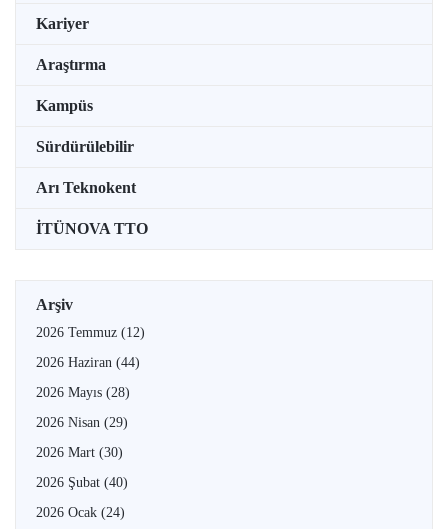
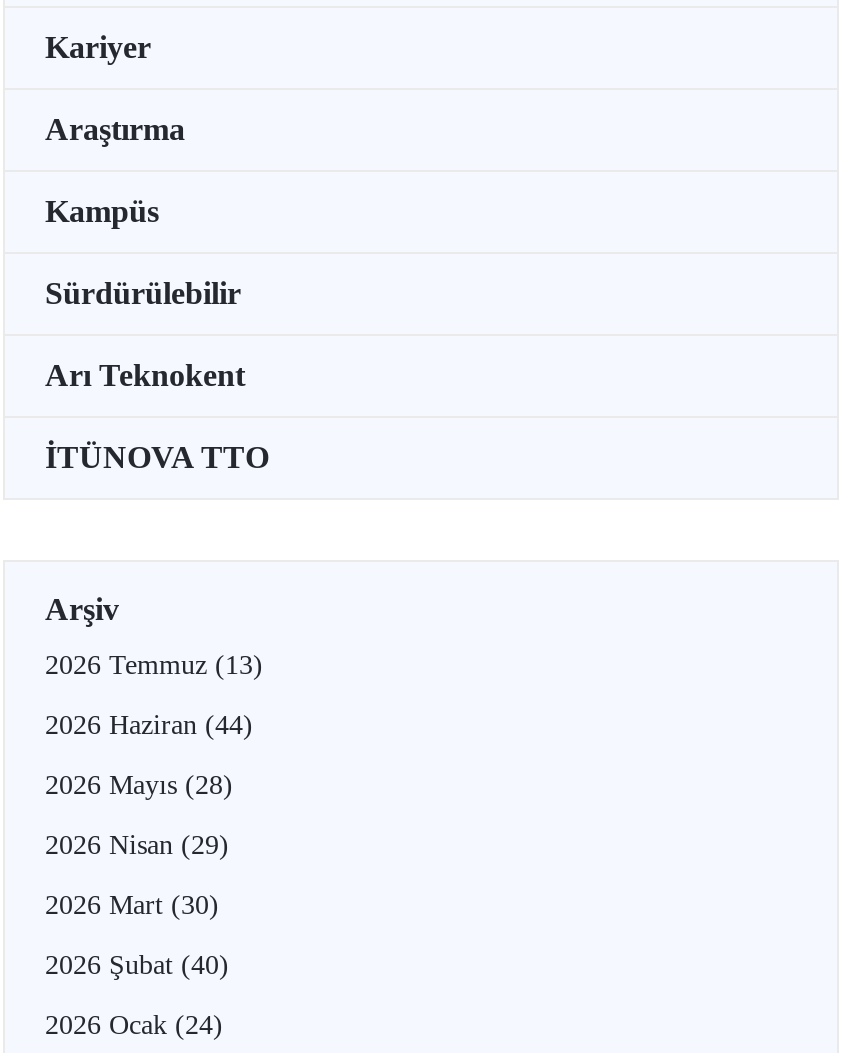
- 2026 Temmuz (12)
+ 2026 Temmuz (13)
